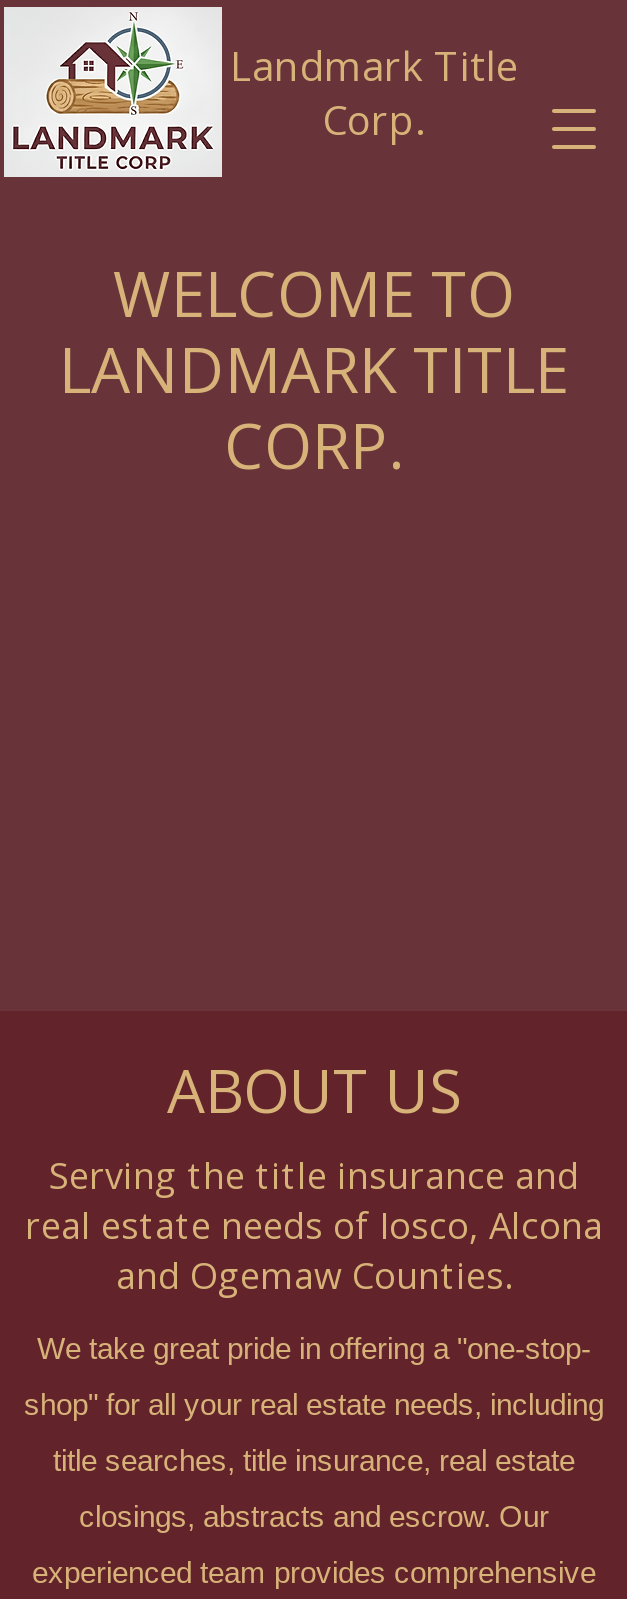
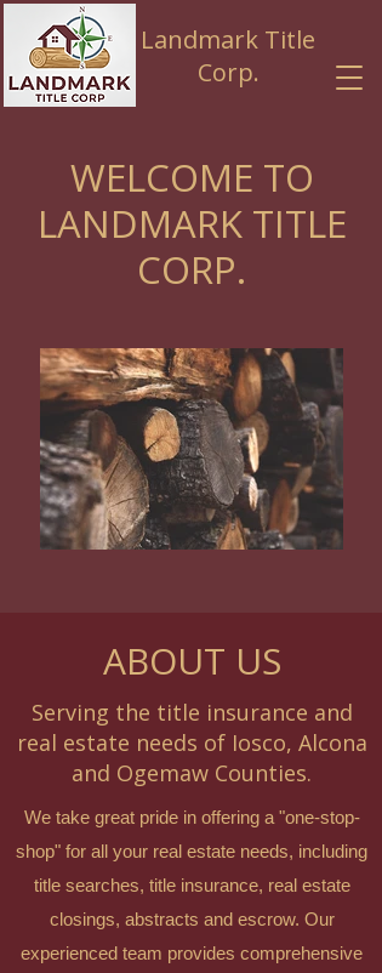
+ [image]
